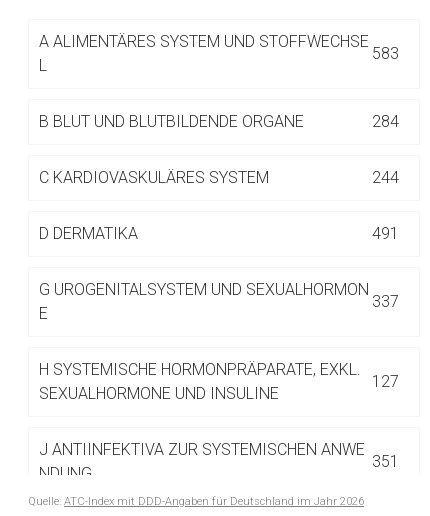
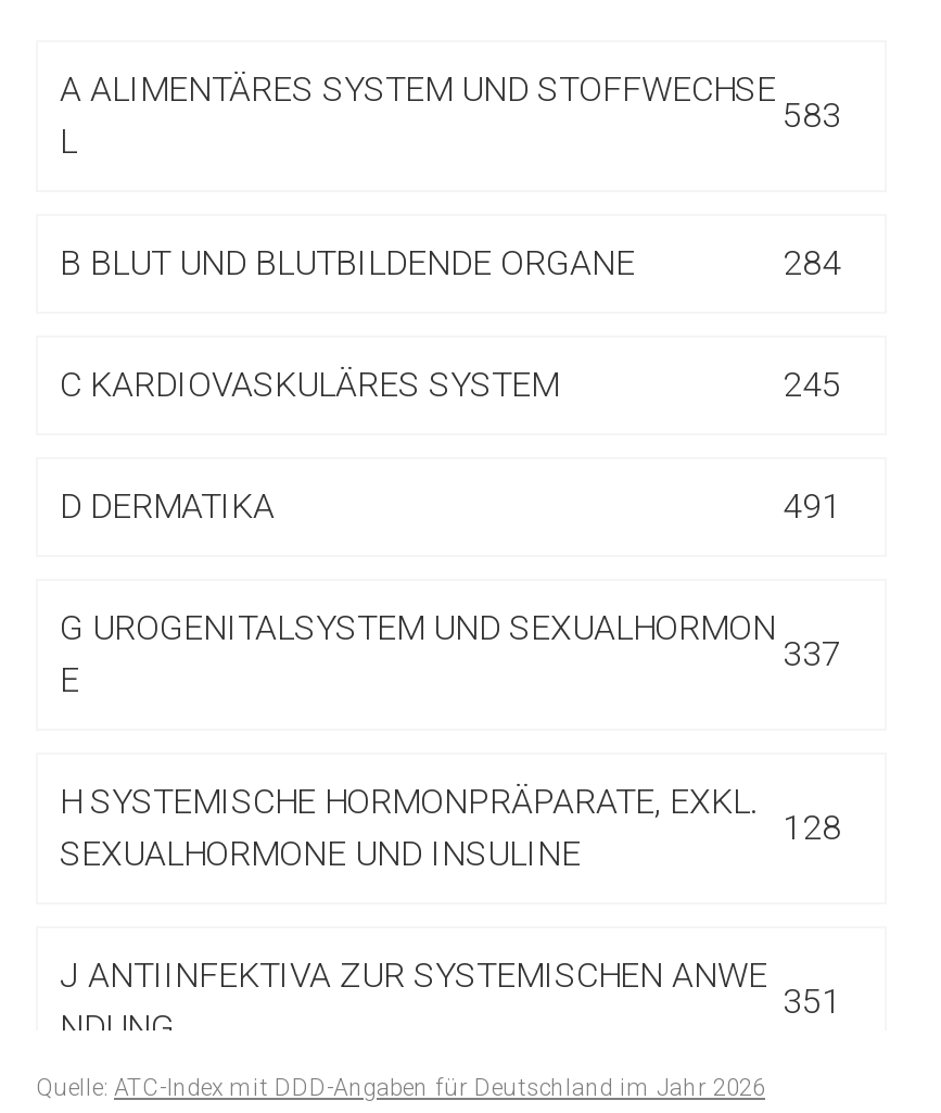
- 244
+ 245

- 127
+ 128
